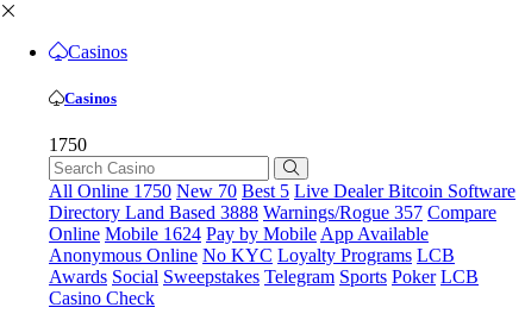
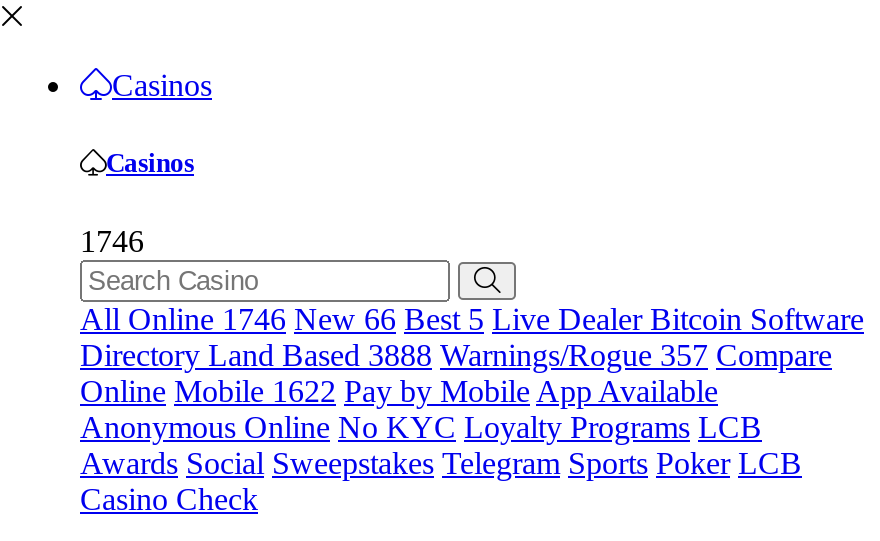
- 1750
+ 1746

- All Online1750 New70 Best 5 Live Dealer Bitcoin Software
+ All Online1746 New66 Best 5 Live Dealer Bitcoin Software

- Online Mobile 1624 Pay by Mobile App Available
+ Online Mobile 1622 Pay by Mobile App Available
